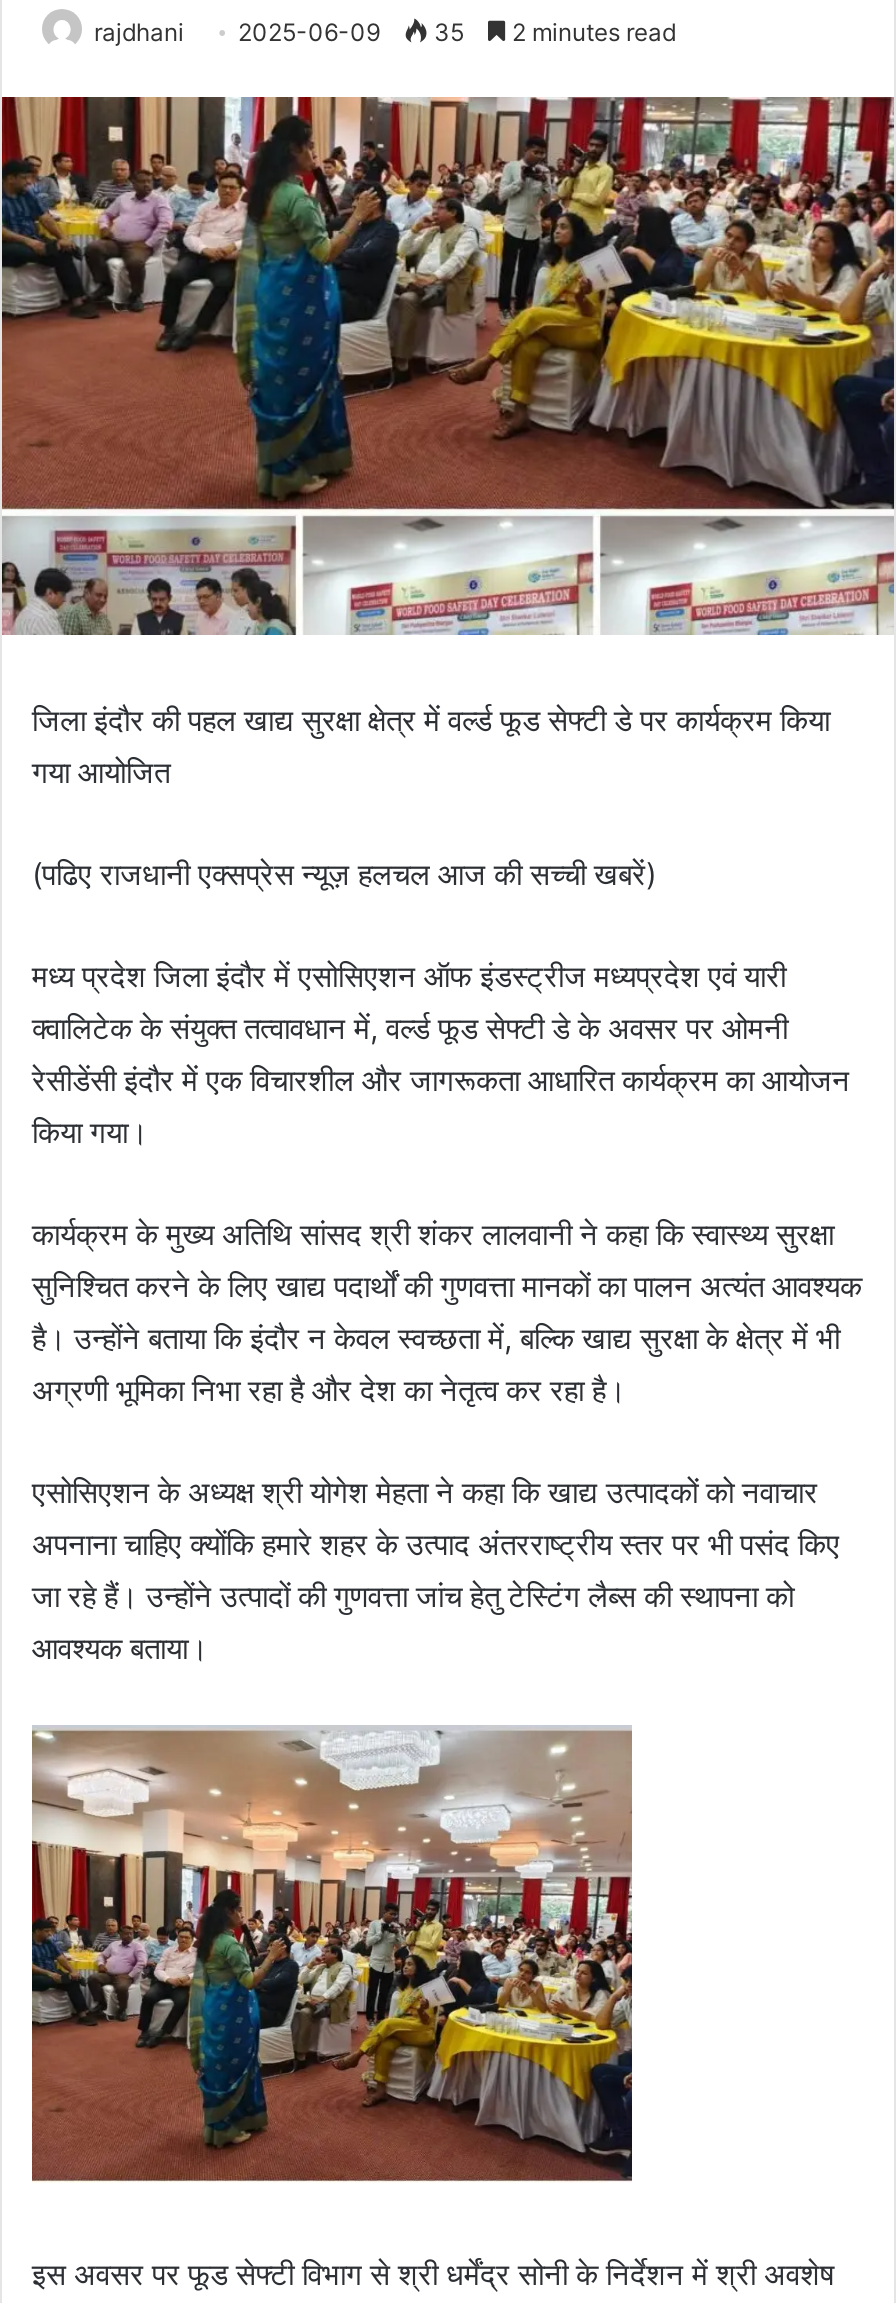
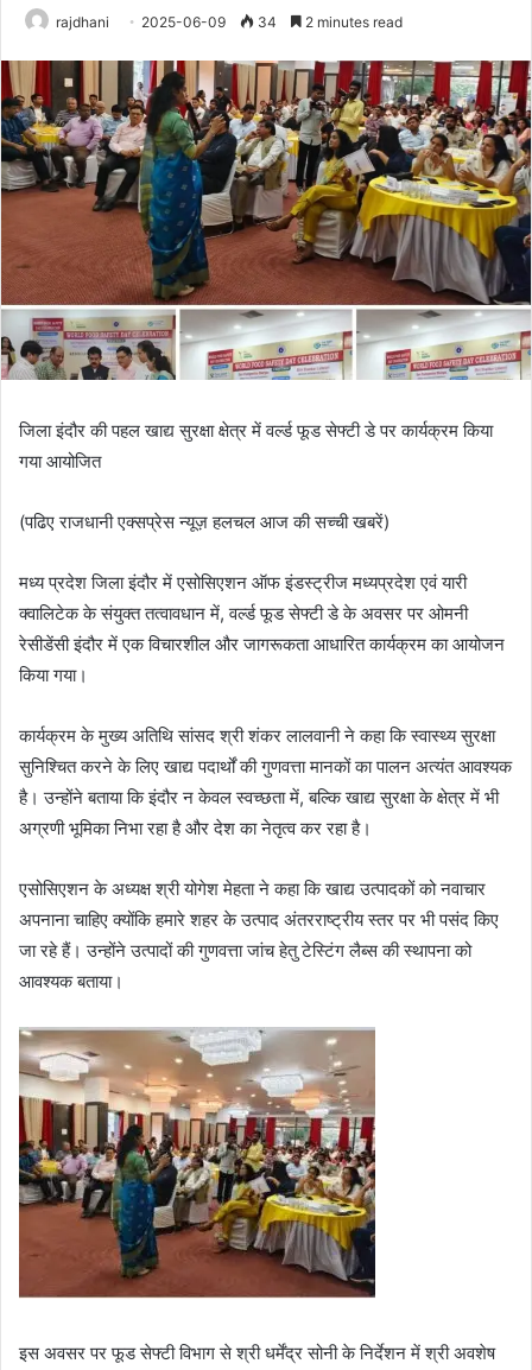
- rajdhani 2025-06-09 35 2 minutes read
+ rajdhani 2025-06-09 34 2 minutes read
